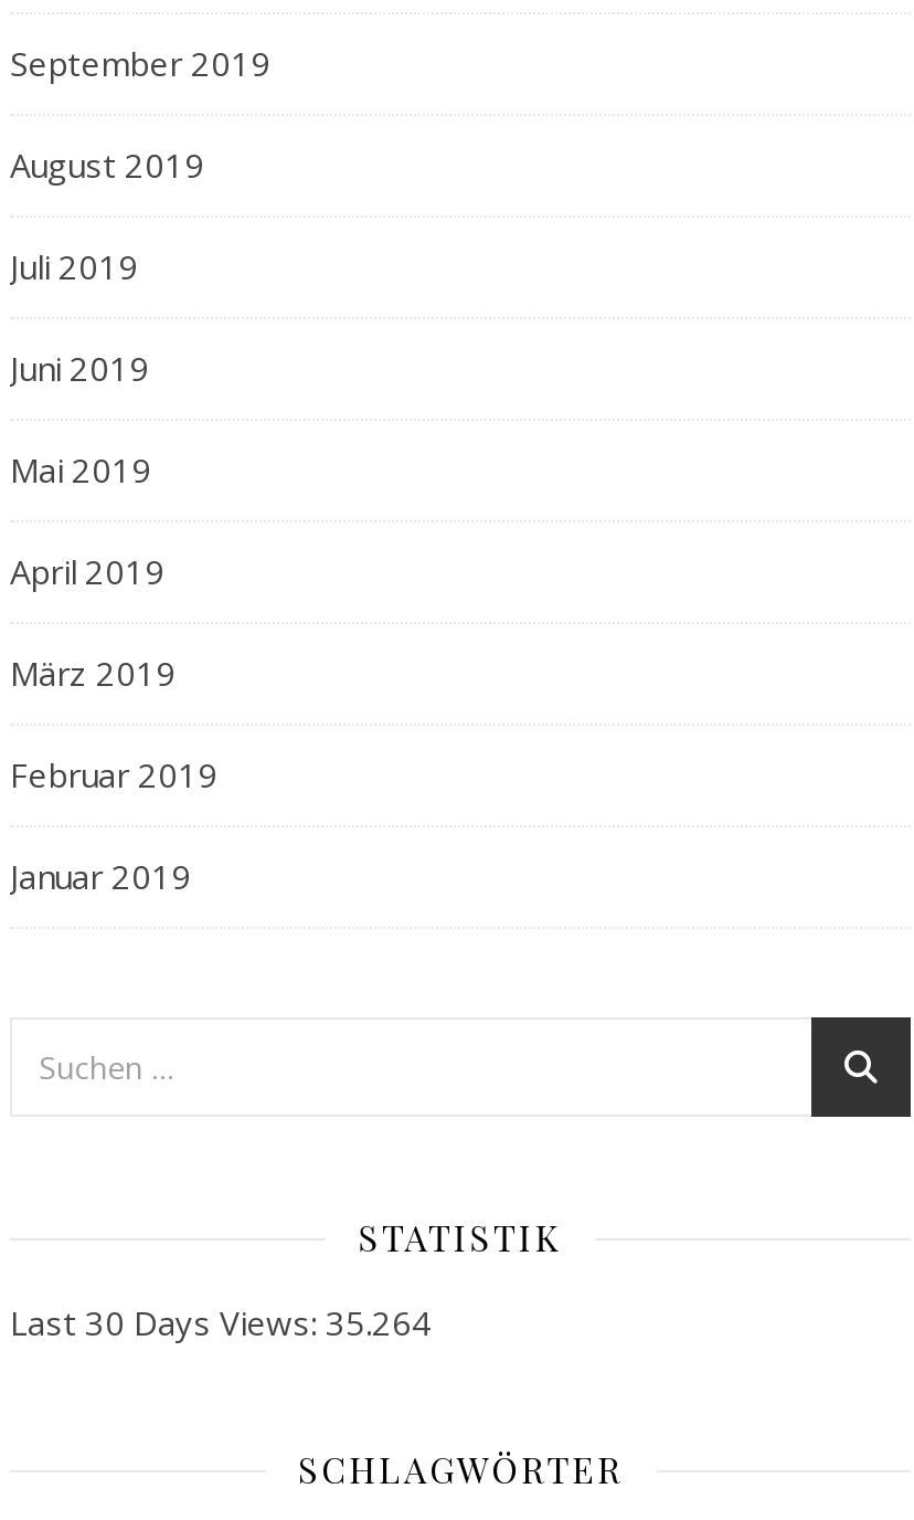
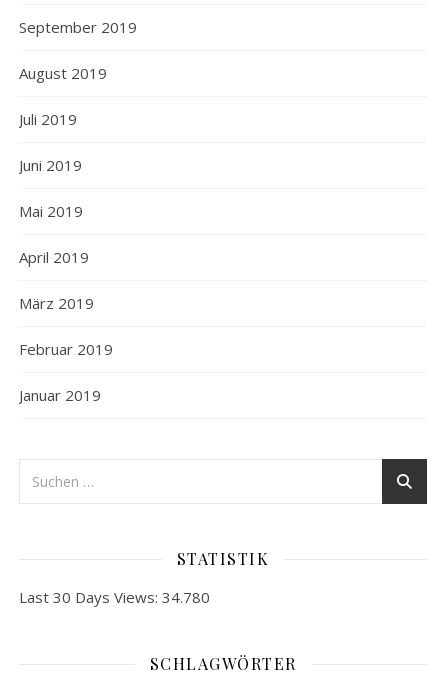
- Last 30 Days Views: 35.264
+ Last 30 Days Views: 34.780
